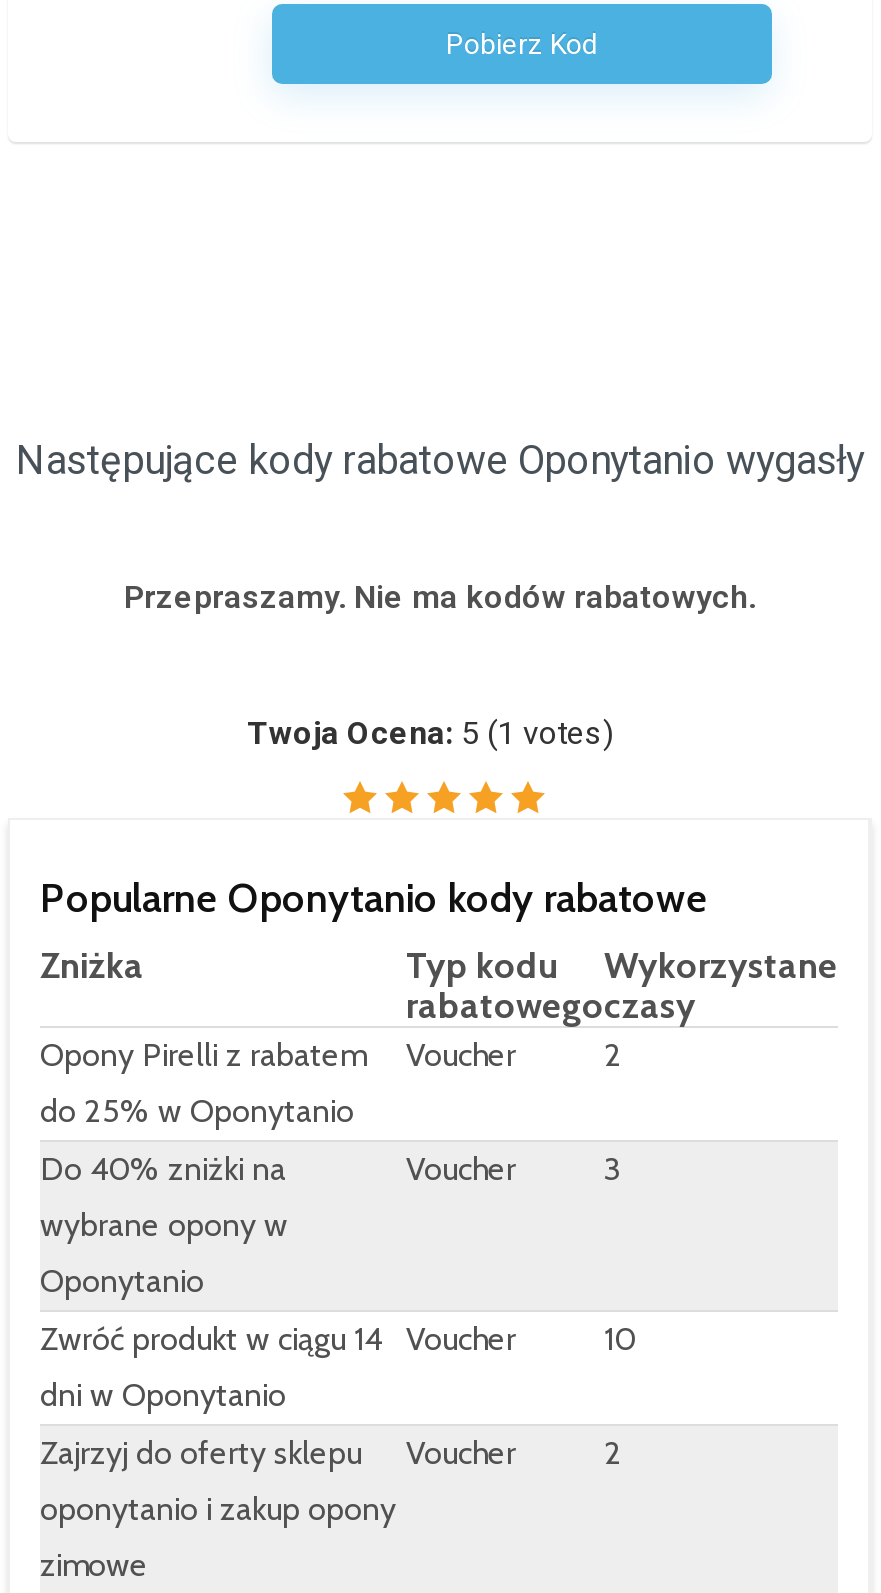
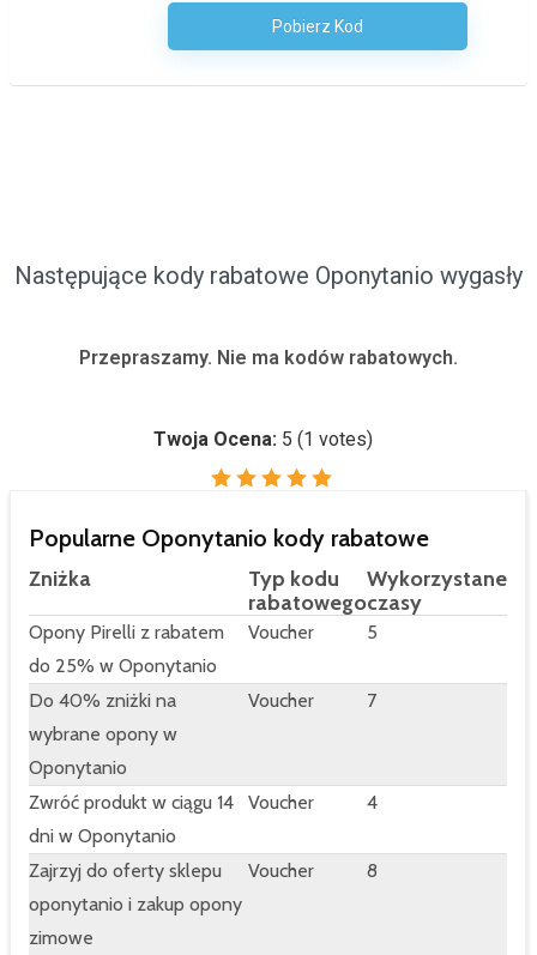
- 2
+ 5

- 3
+ 7

- 10
+ 4

- 2
+ 8
